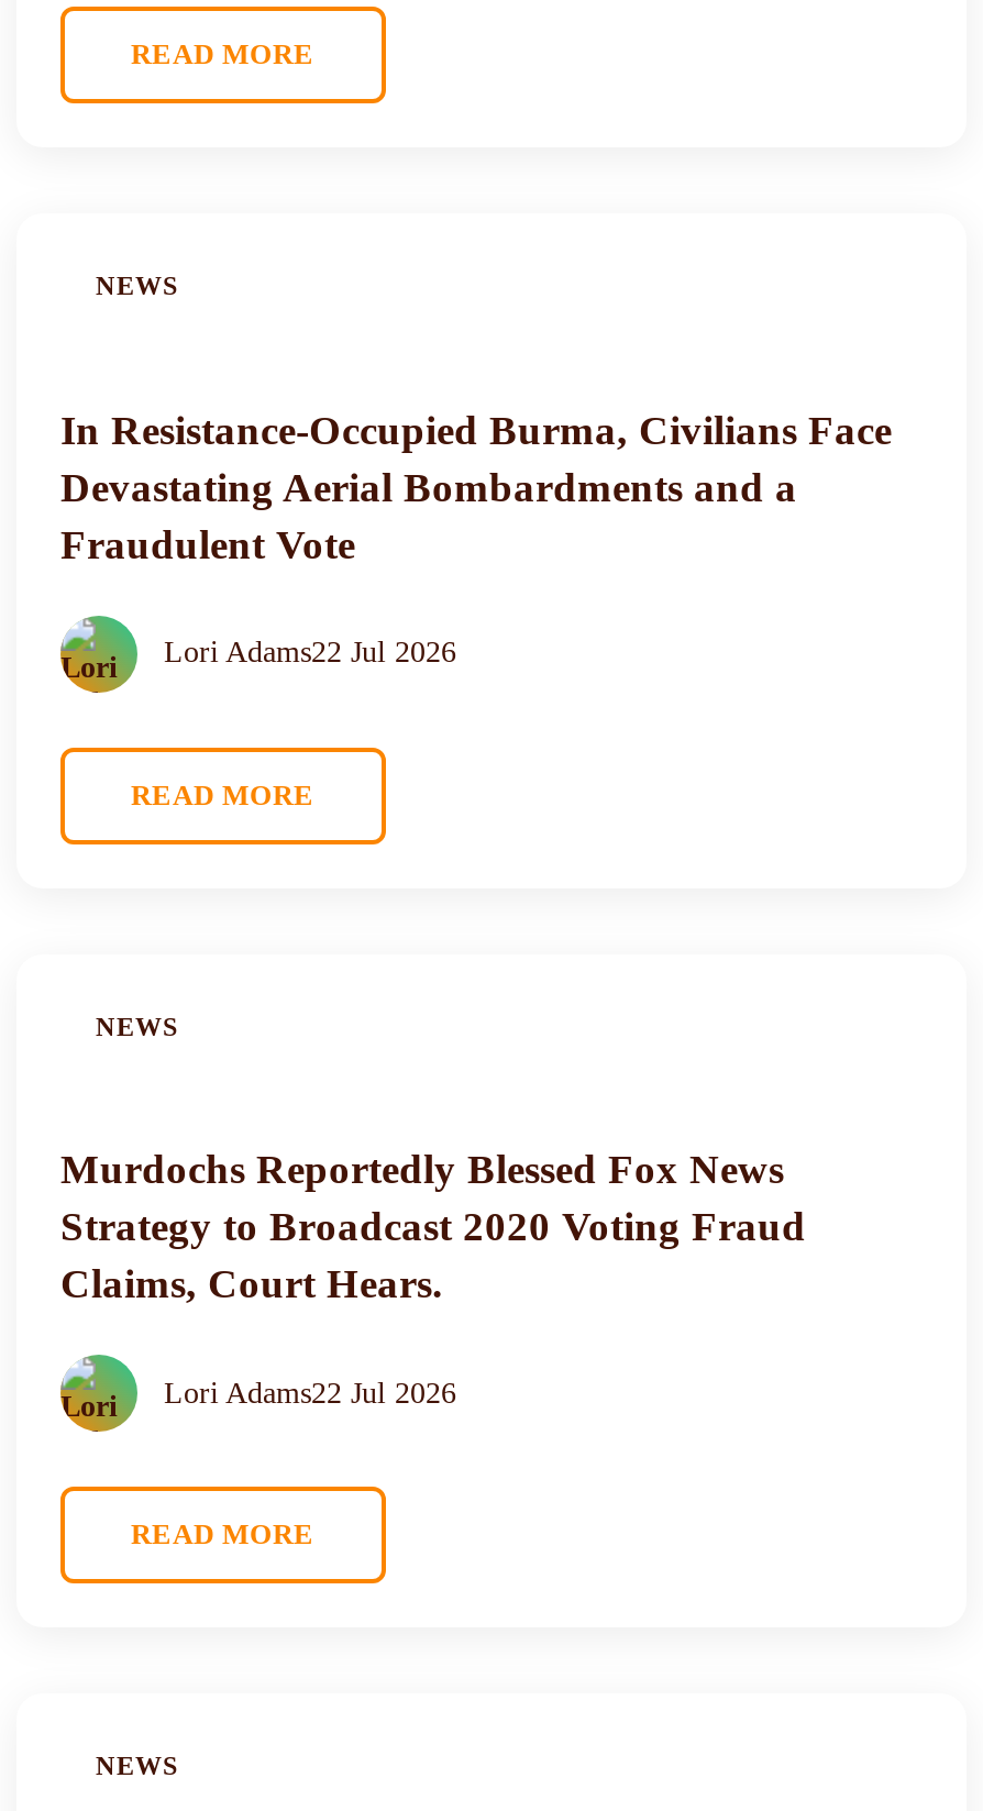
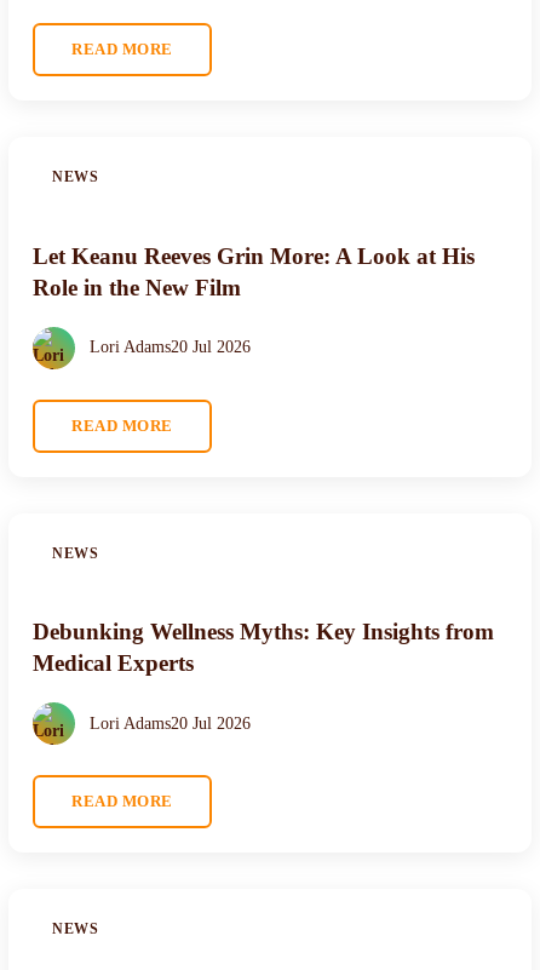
- In Resistance-Occupied Burma, Civilians Face
- Devastating Aerial Bombardments and a
- Fraudulent Vote
+ Let Keanu Reeves Grin More: A Look at His
+ Role in the New Film

- Lori Adams22 Jul 2026
+ Lori Adams20 Jul 2026

- Murdochs Reportedly Blessed Fox News
- Strategy to Broadcast 2020 Voting Fraud
- Claims, Court Hears.
+ Debunking Wellness Myths: Key Insights from
+ Medical Experts

- Lori Adams22 Jul 2026
+ Lori Adams20 Jul 2026
